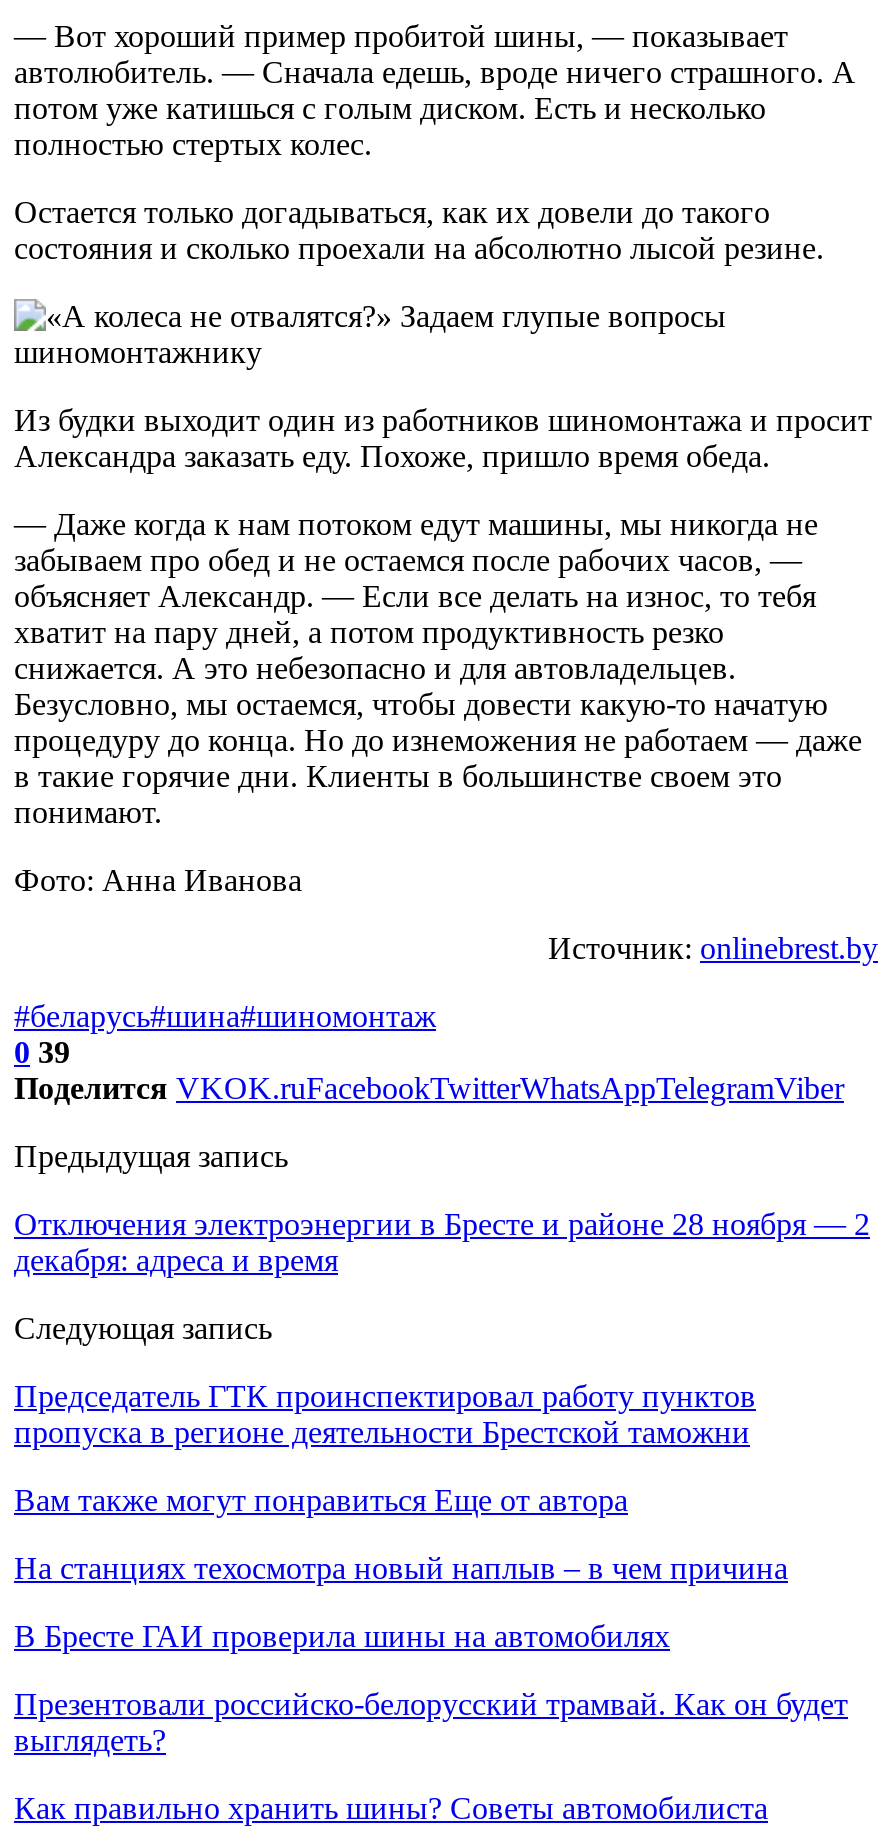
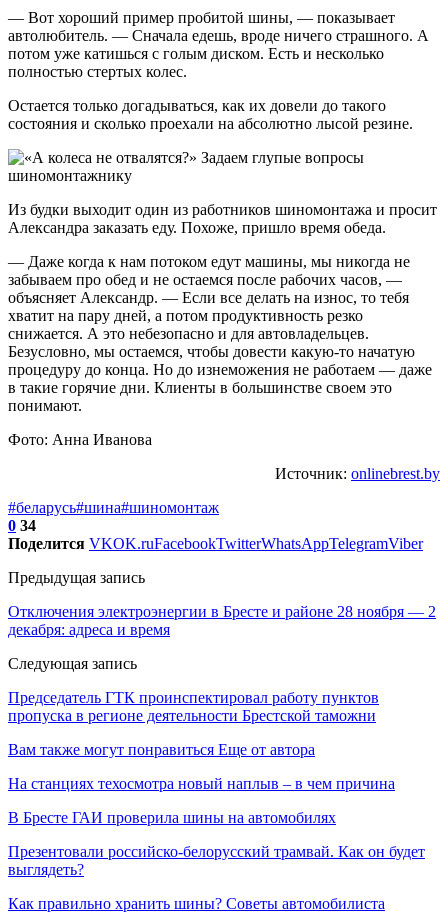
- 0 39
+ 0 34
